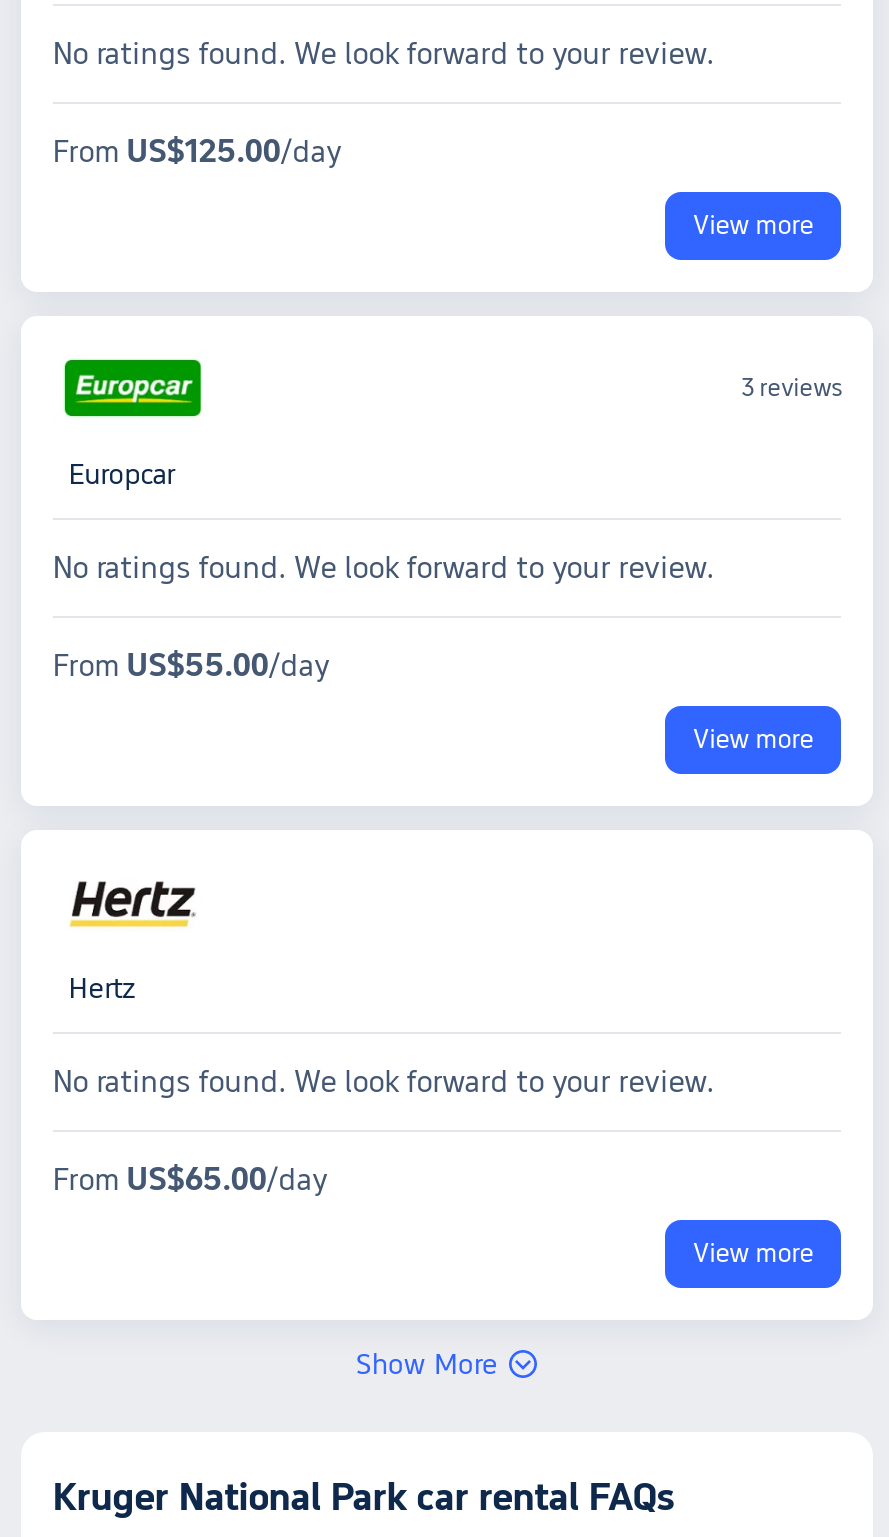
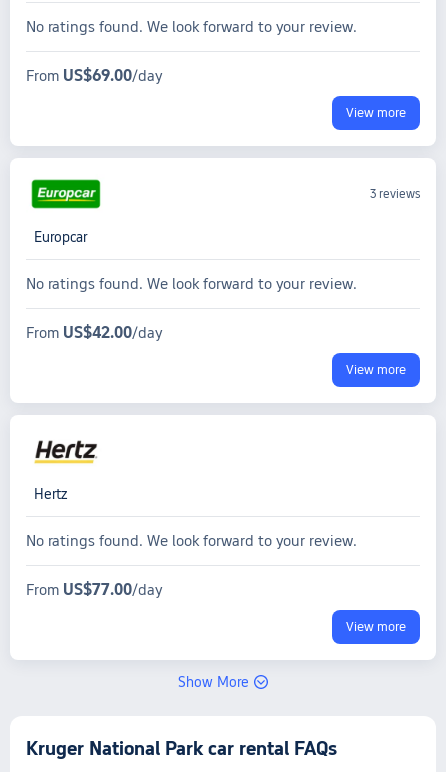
- From US$125.00/day
+ From US$69.00/day

- From US$55.00/day
+ From US$42.00/day

- From US$65.00/day
+ From US$77.00/day
